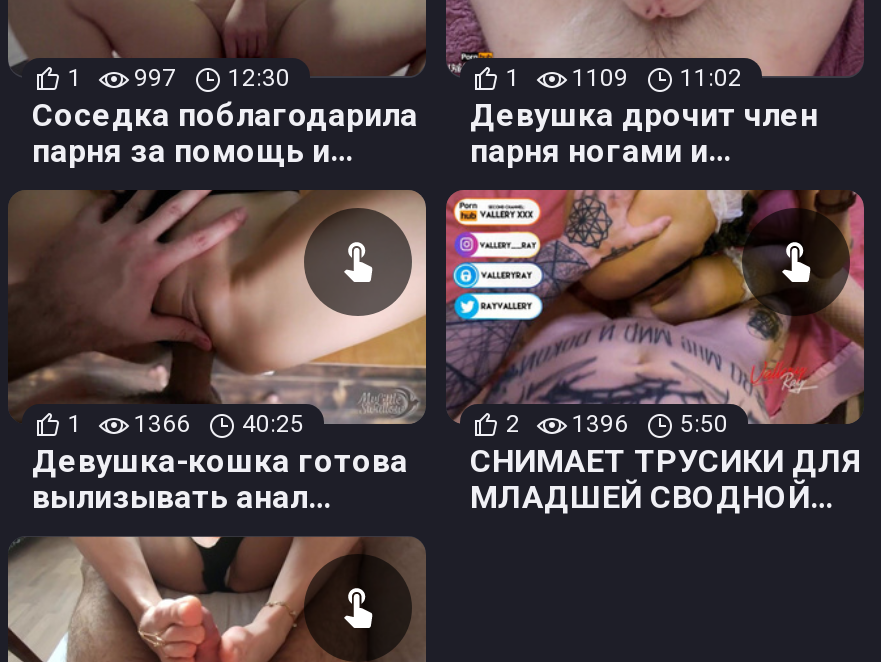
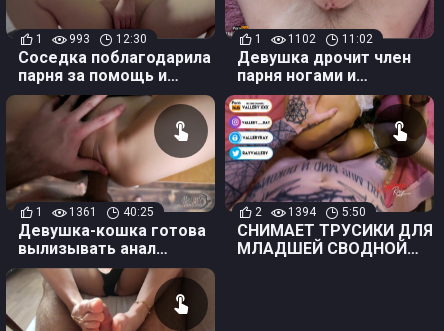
- 1 997 12:30
+ 1 993 12:30

- 1 1109 11:02
+ 1 1102 11:02

- 1 1366 40:25
+ 1 1361 40:25

- 2 1396 5:50
+ 2 1394 5:50
